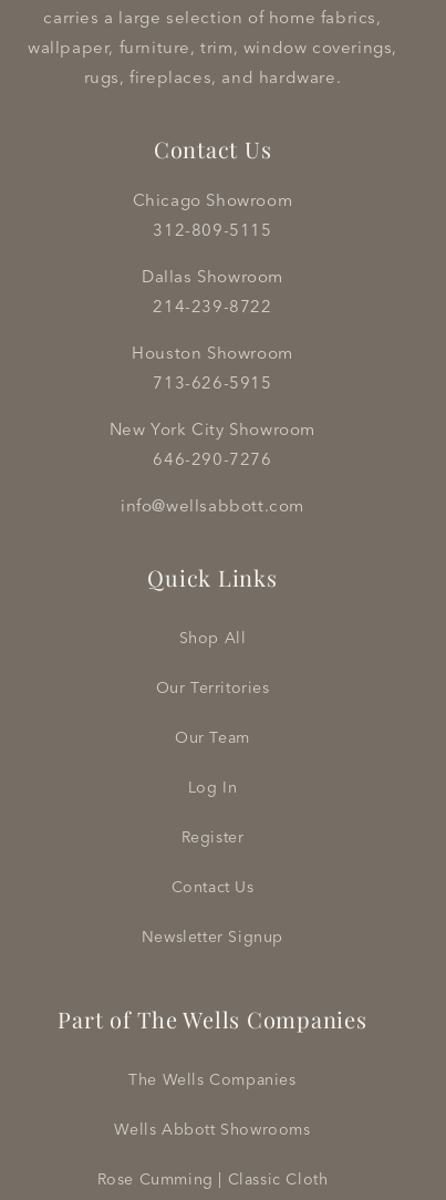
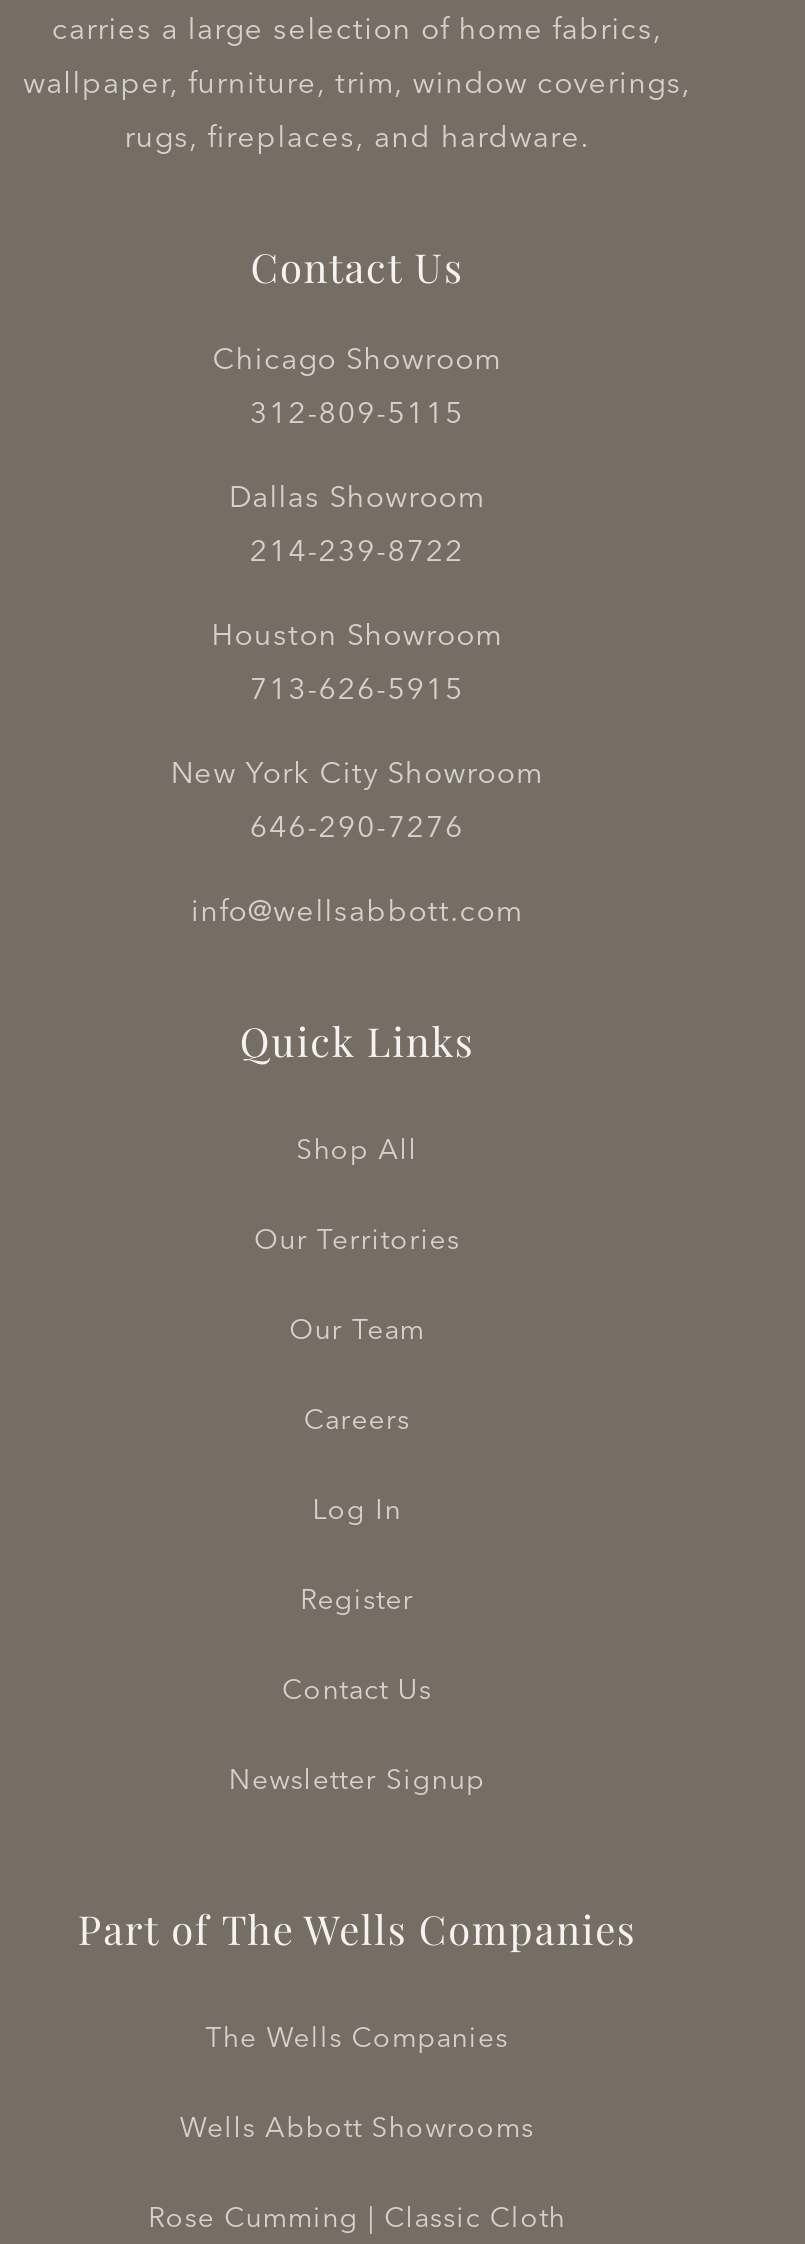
+ Careers
